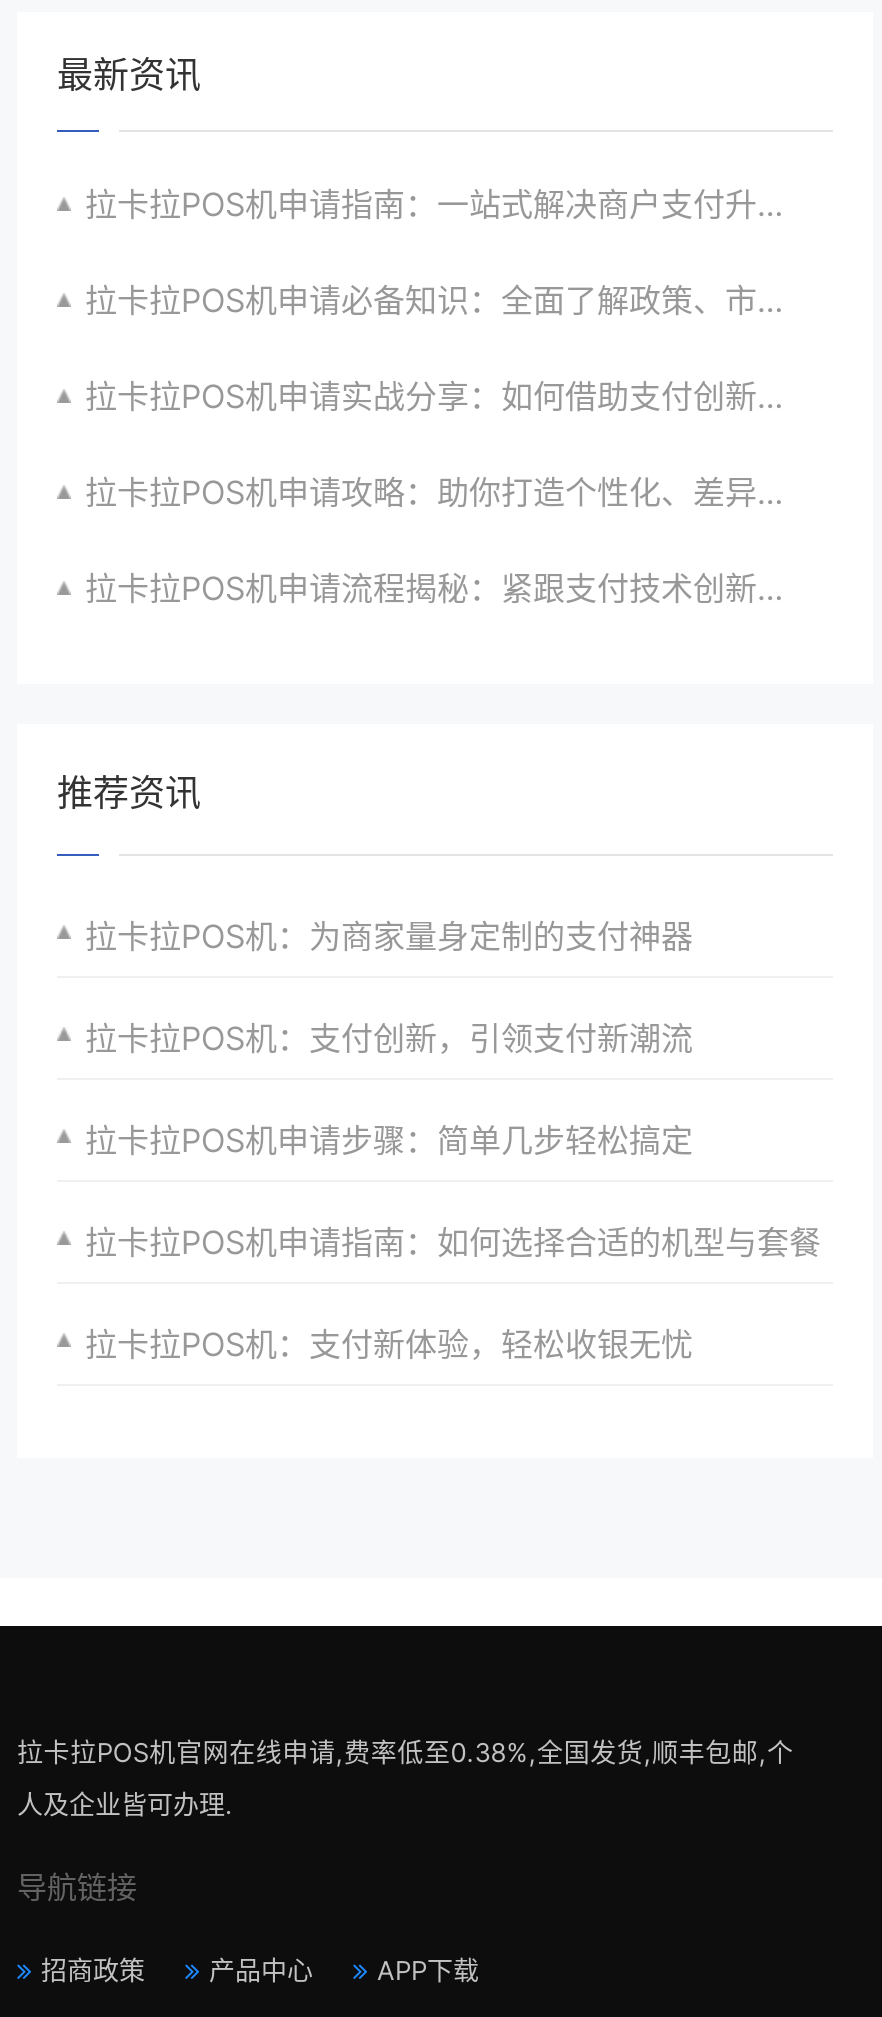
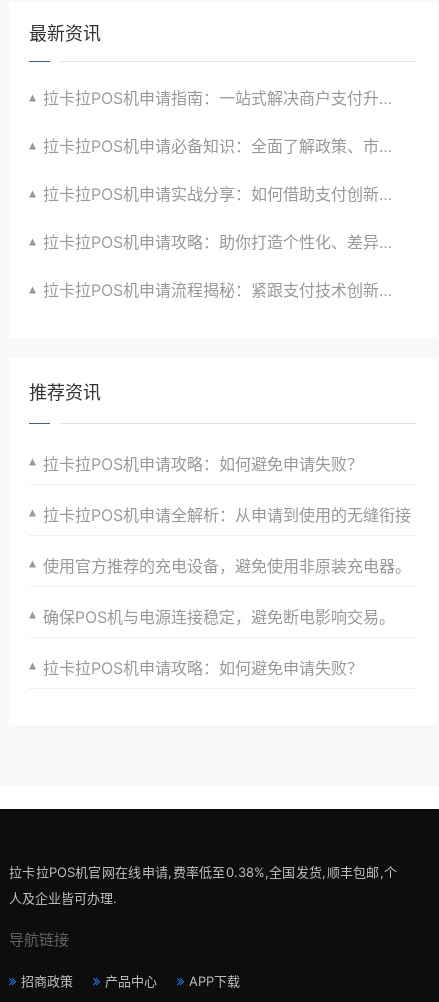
- 拉卡拉POS机：为商家量身定制的支付神器
+ 拉卡拉POS机申请攻略：如何避免申请失败？

- 拉卡拉POS机：支付创新，引领支付新潮流
+ 拉卡拉POS机申请全解析：从申请到使用的无缝衔接

- 拉卡拉POS机申请步骤：简单几步轻松搞定
+ 使用官方推荐的充电设备，避免使用非原装充电器。

- 拉卡拉POS机申请指南：如何选择合适的机型与套餐
+ 确保POS机与电源连接稳定，避免断电影响交易。

- 拉卡拉POS机：支付新体验，轻松收银无忧
+ 拉卡拉POS机申请攻略：如何避免申请失败？
